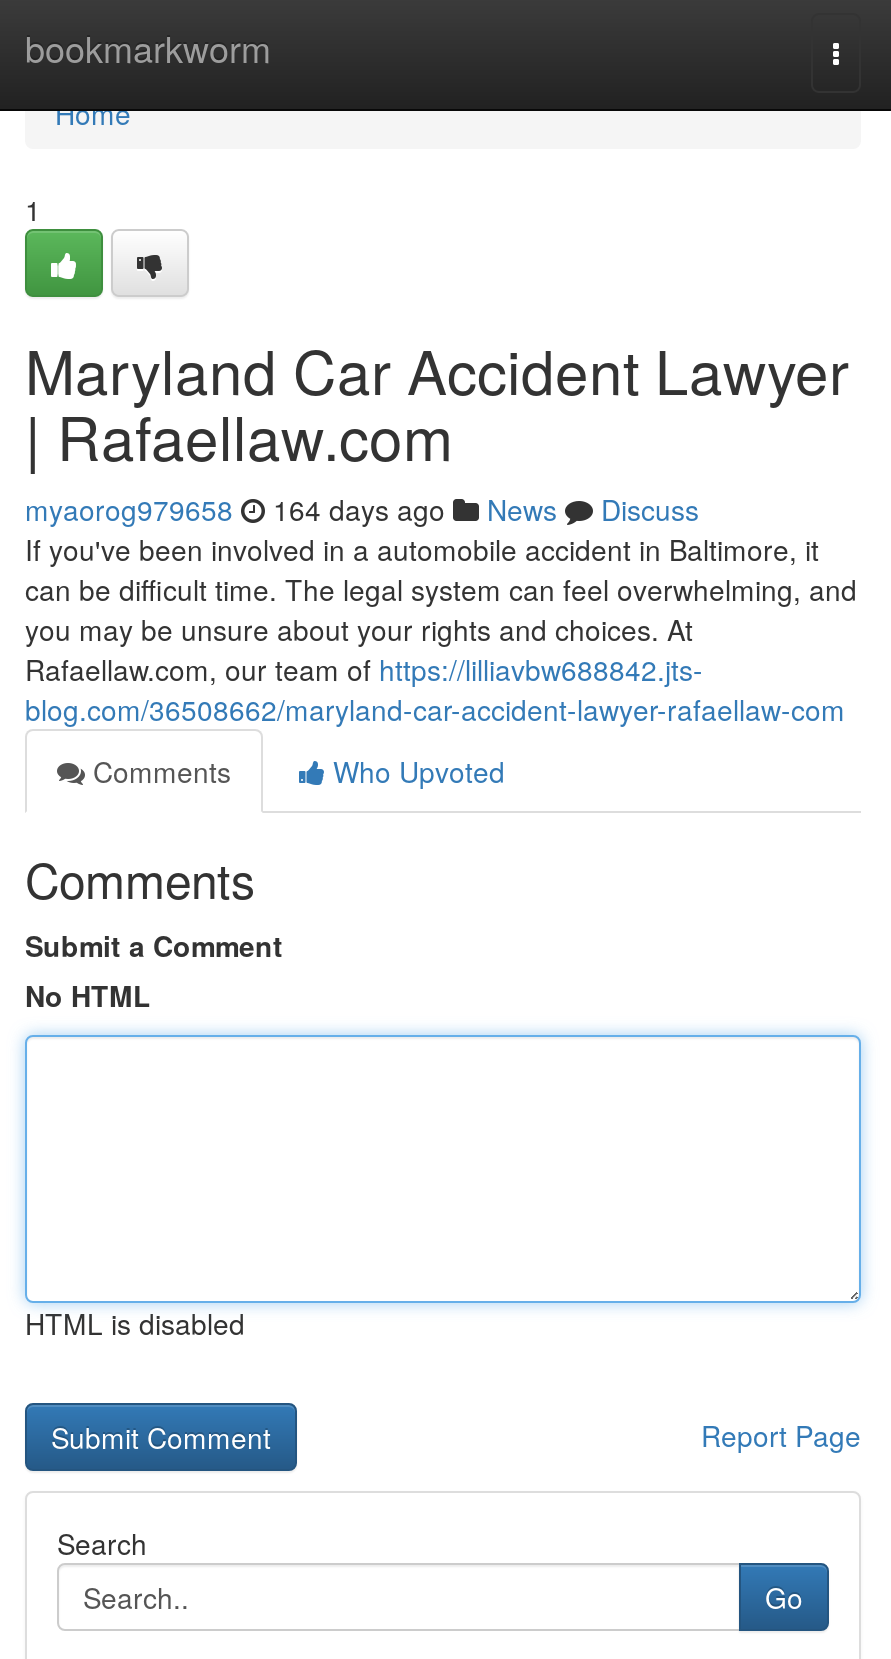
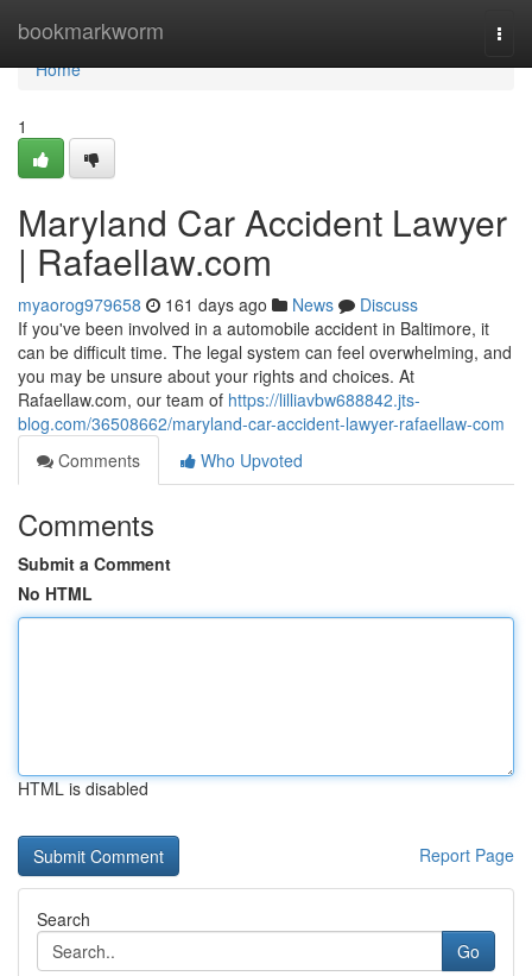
- myaorog979658 164 days ago News Discuss
+ myaorog979658 161 days ago News Discuss
